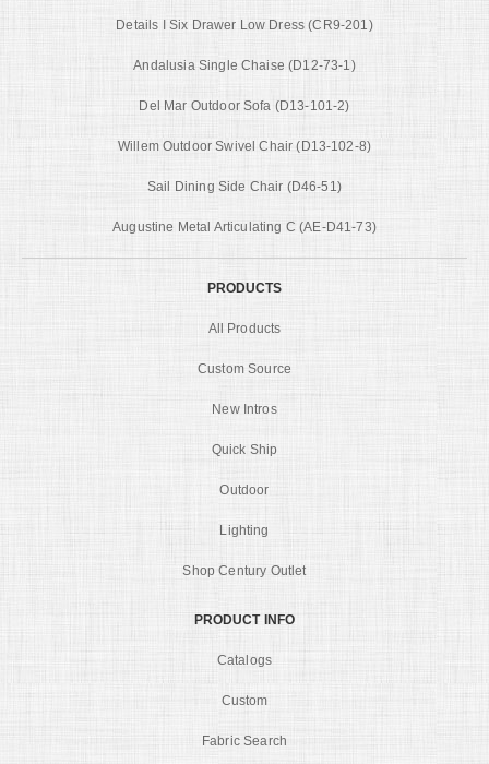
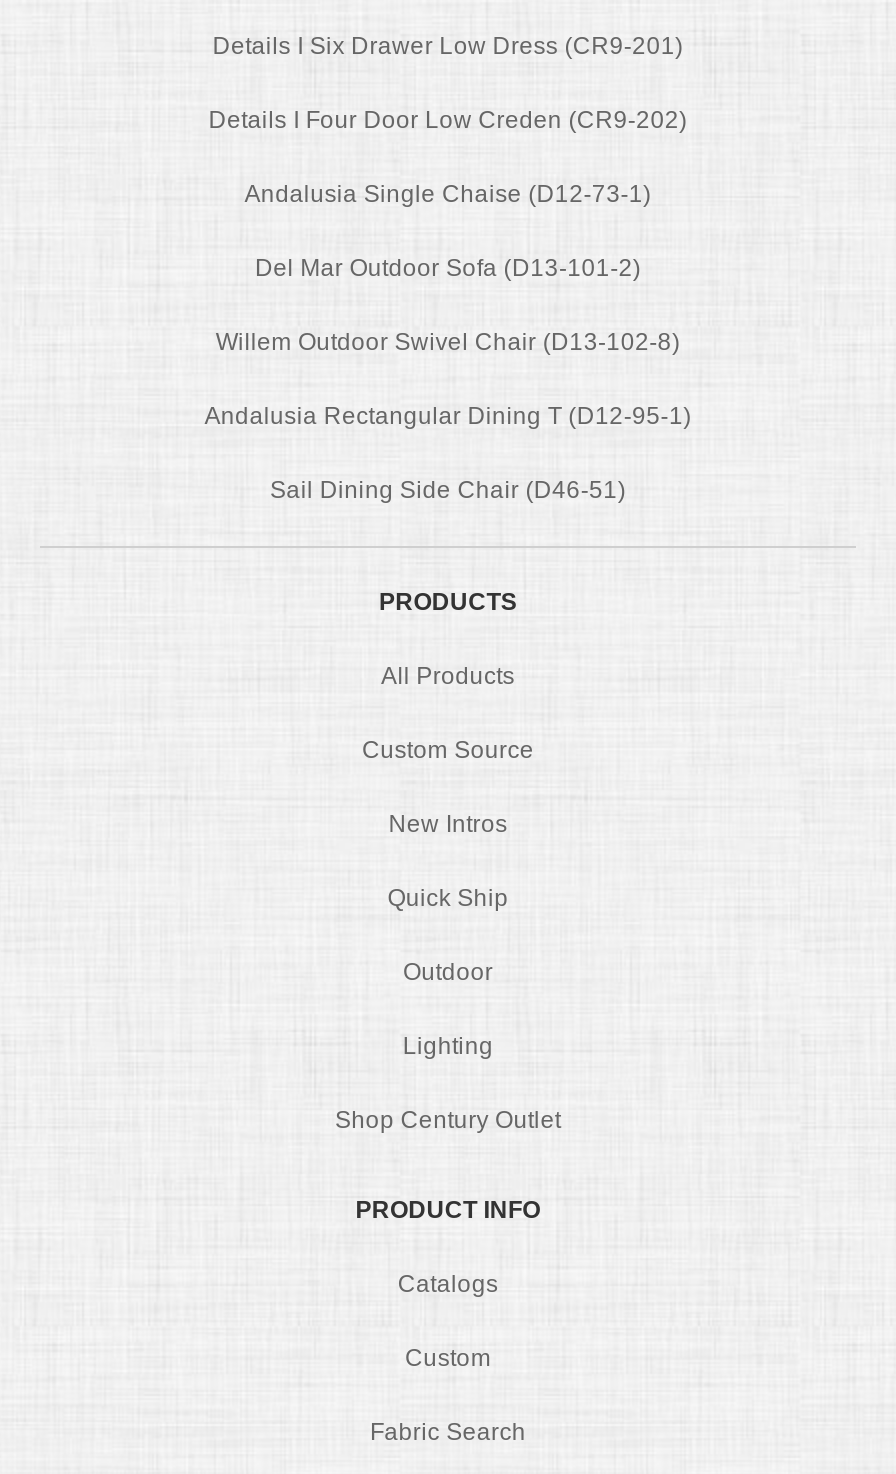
+ Details I Four Door Low Creden (CR9-202)

+ Andalusia Rectangular Dining T (D12-95-1)

moved down: Sail Dining Side Chair (D46-51)

- Augustine Metal Articulating C (AE-D41-73)
